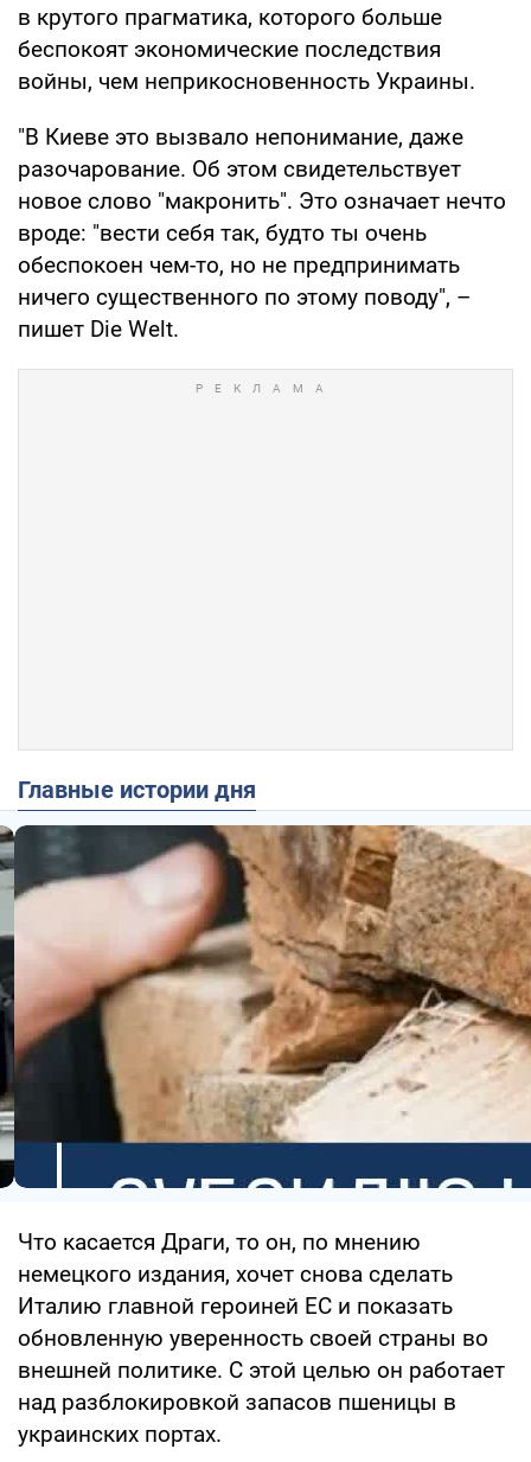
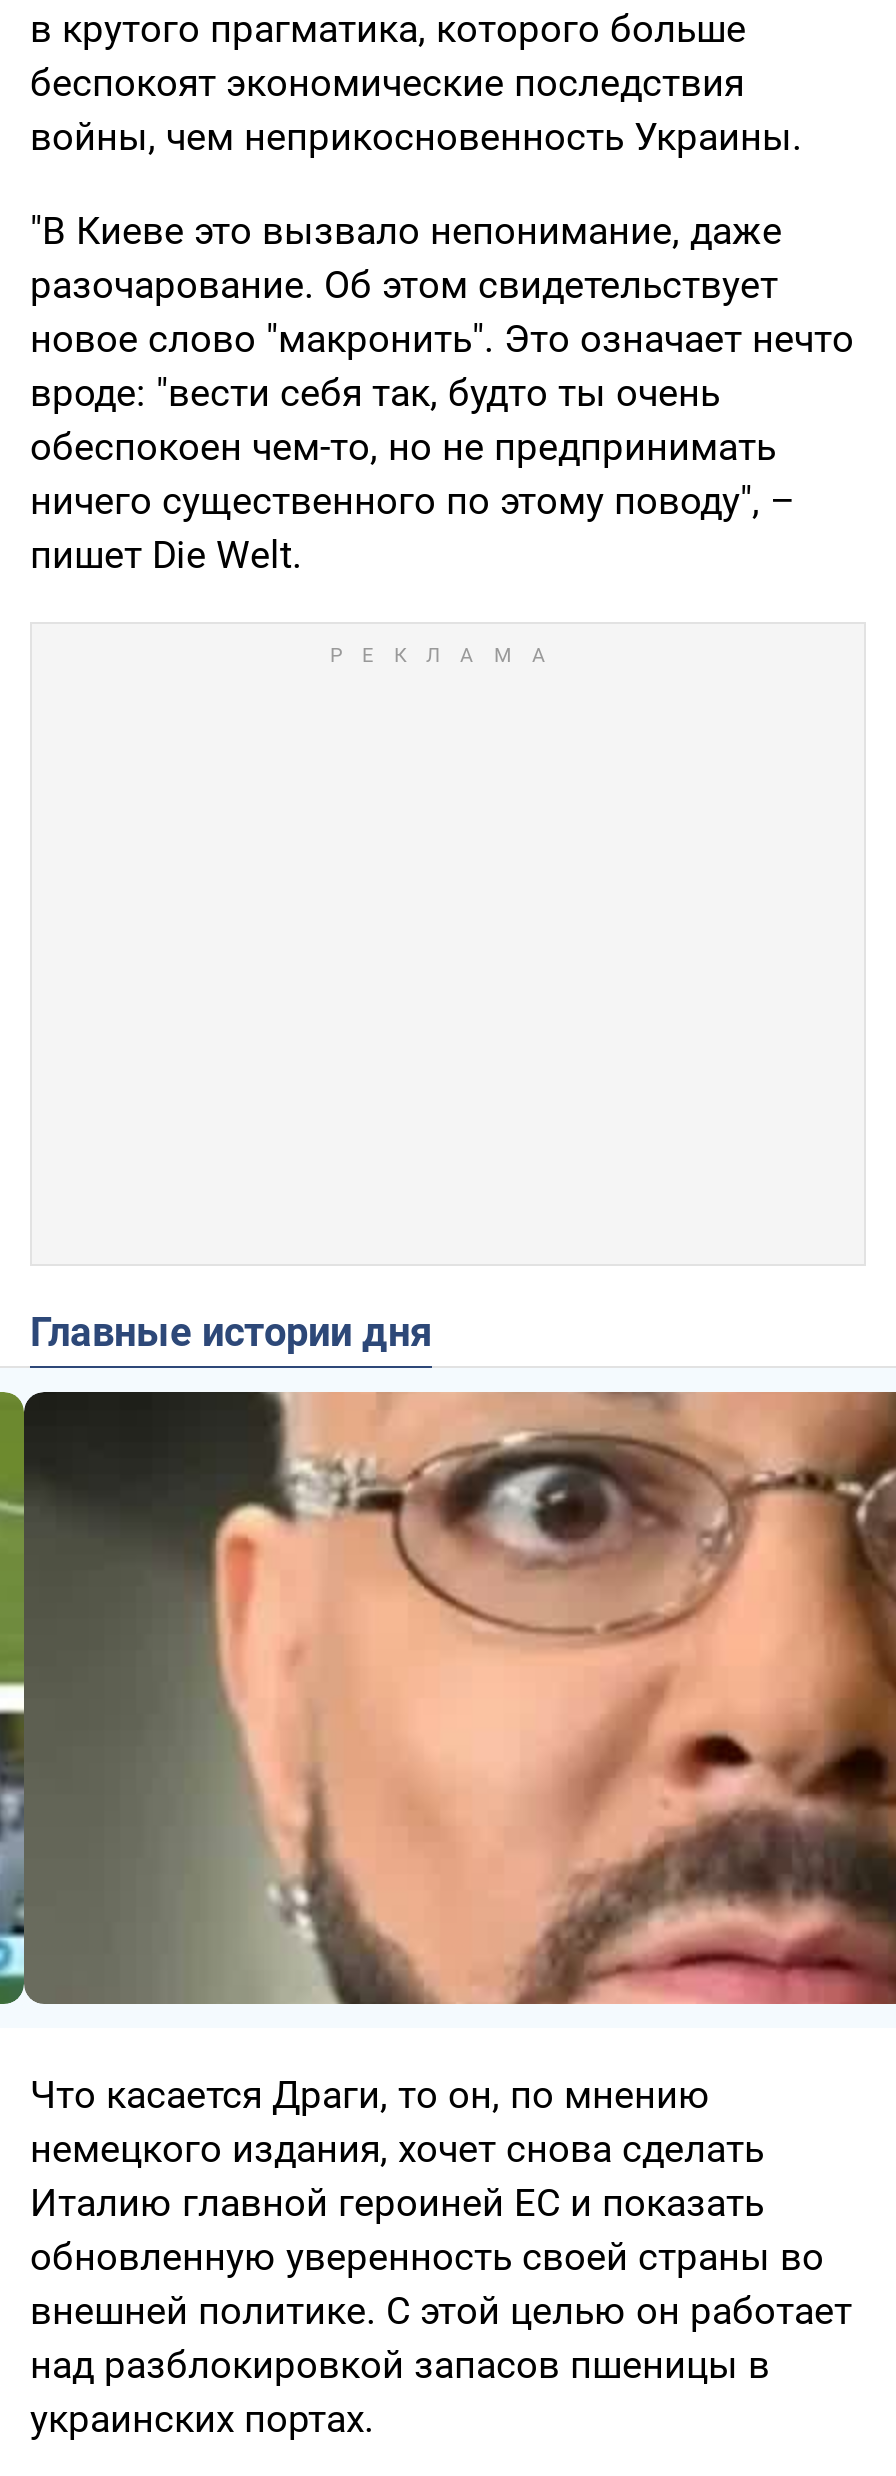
- [image]
+ [image]
